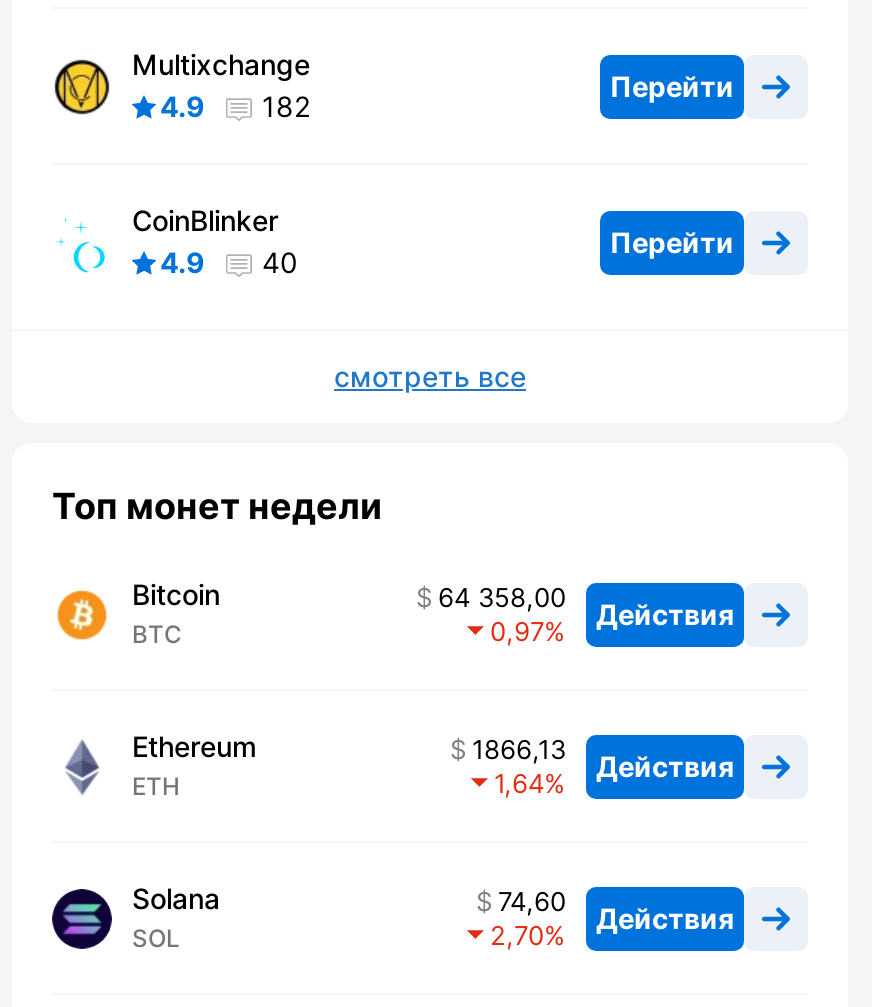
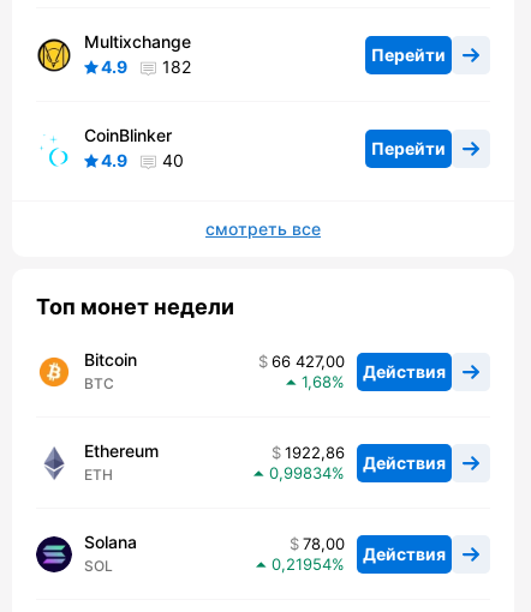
- 64 358,00 Действия
+ 66 427,00 Действия

- 0,97
+ 1,68

- 1866,13 Действия
+ 1922,86 Действия

- 1,64
+ 0,99834

- 74,60 Действия
+ 78,00 Действия

- 2,70
+ 0,21954
